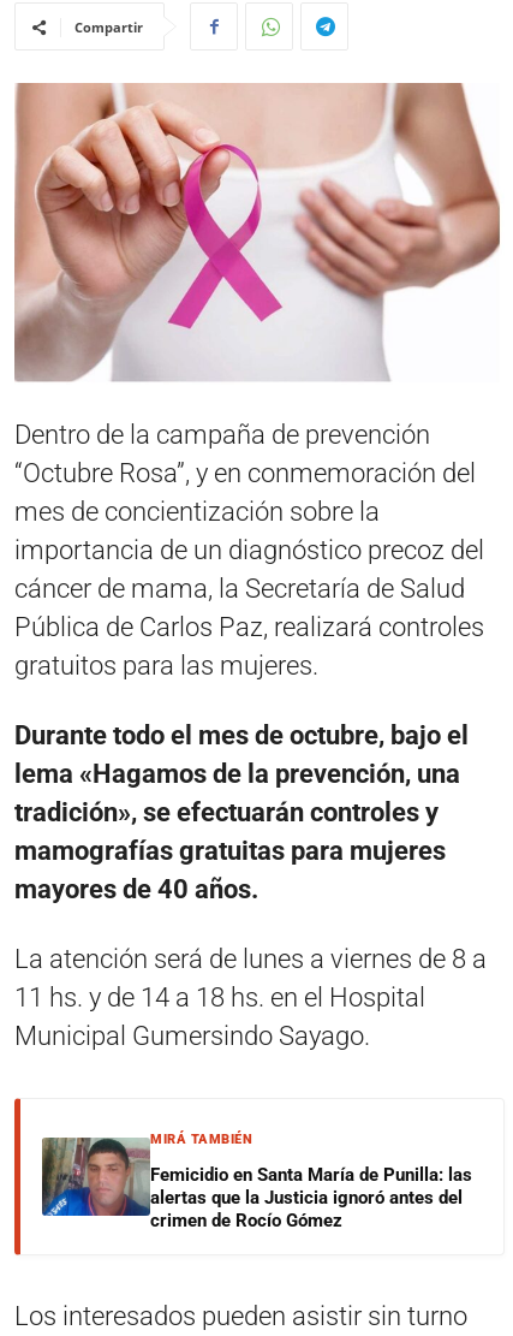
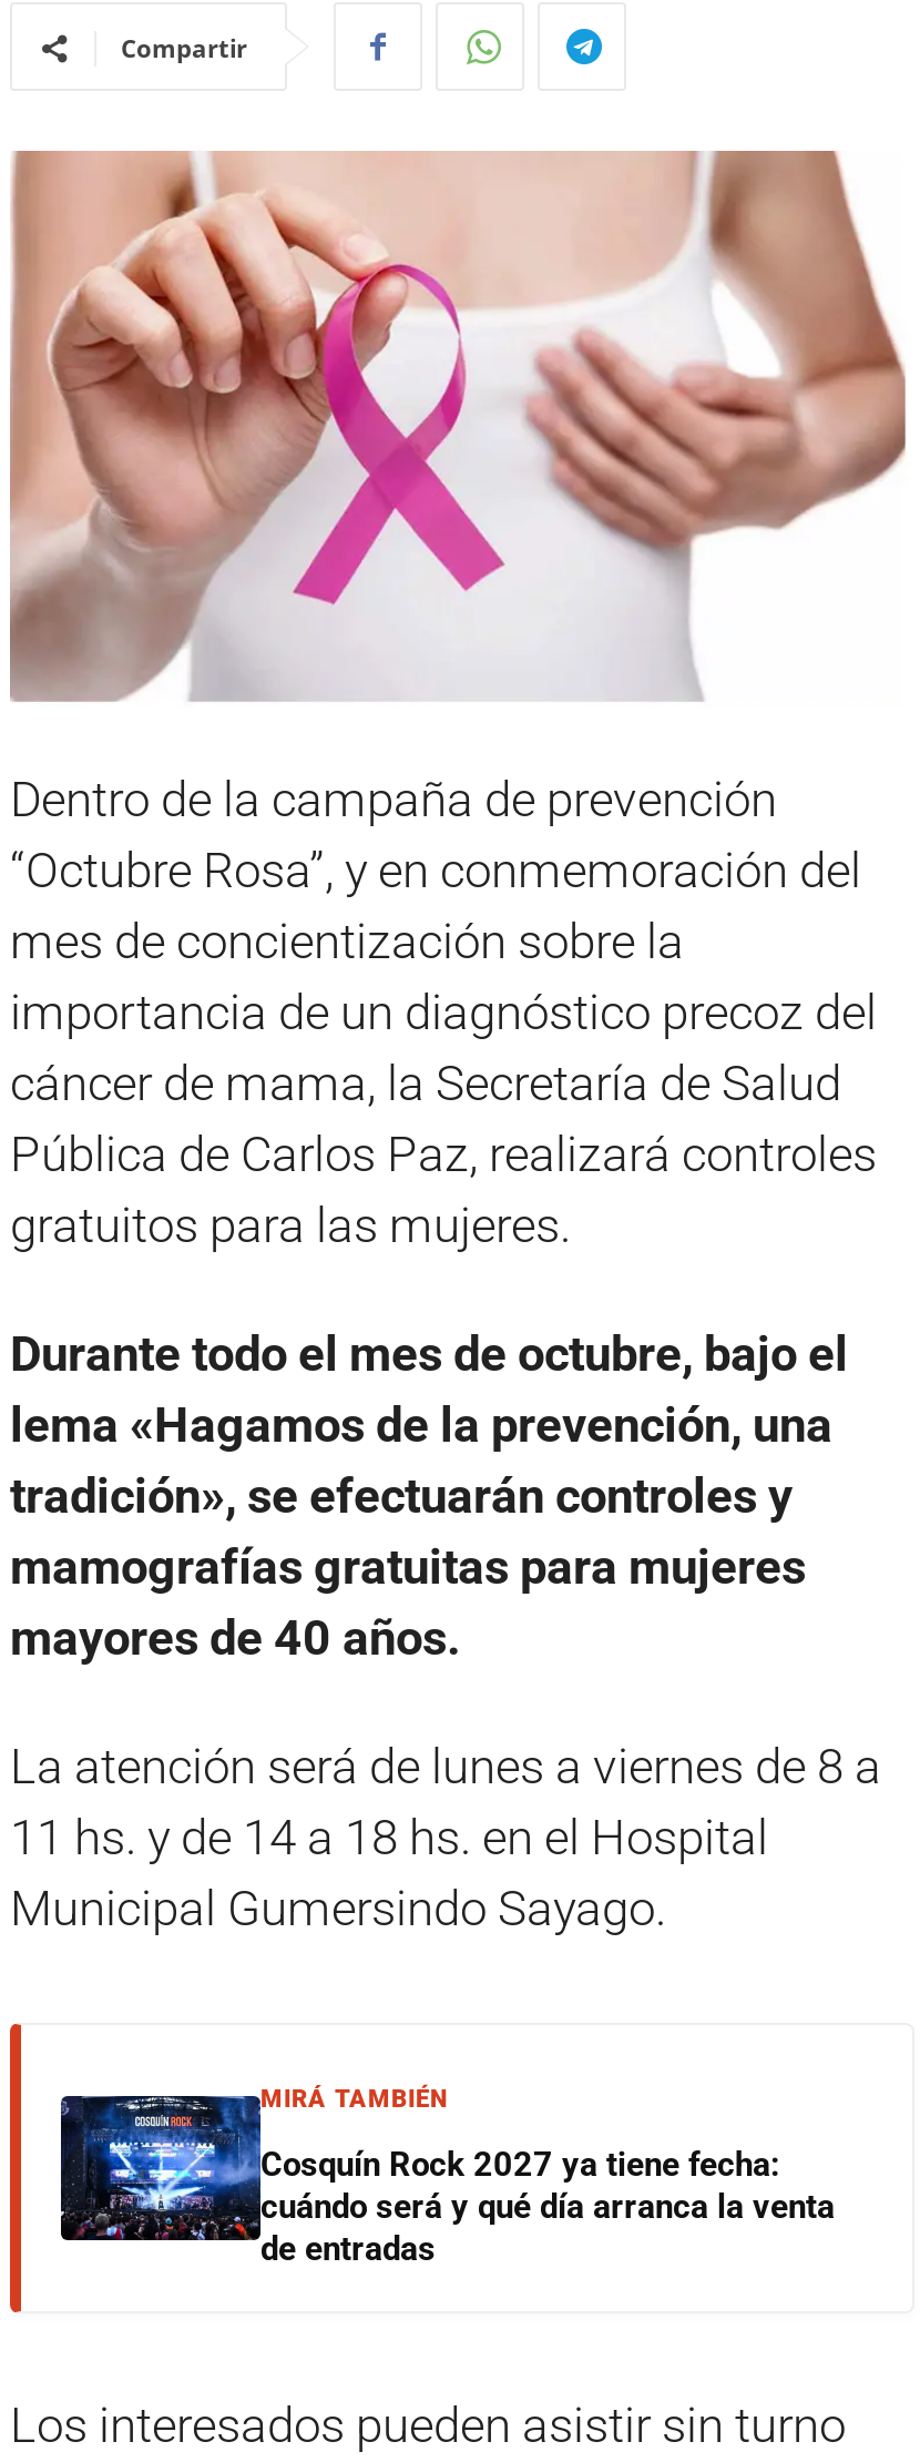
- [image]
- Femicidio en Santa María de Punilla: las
- alertas que la Justicia ignoró antes del
- crimen de Rocío Gómez
+ [image]
+ Cosquín Rock 2027 ya tiene fecha:
+ cuándo será y qué día arranca la venta
+ de entradas
